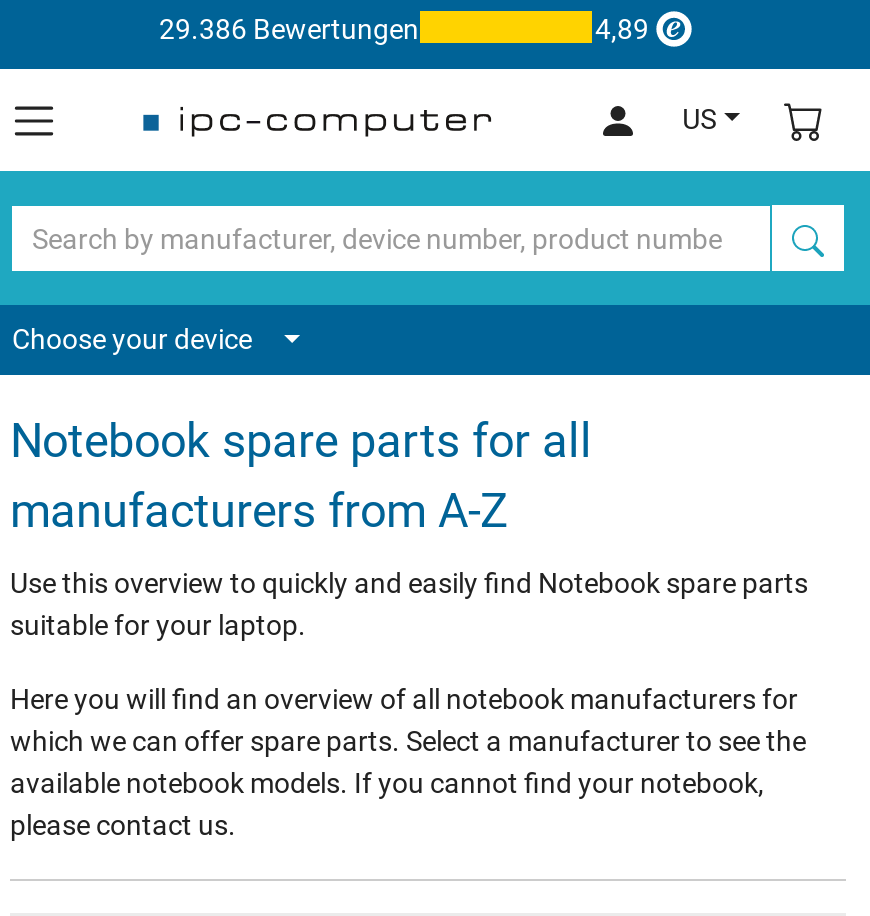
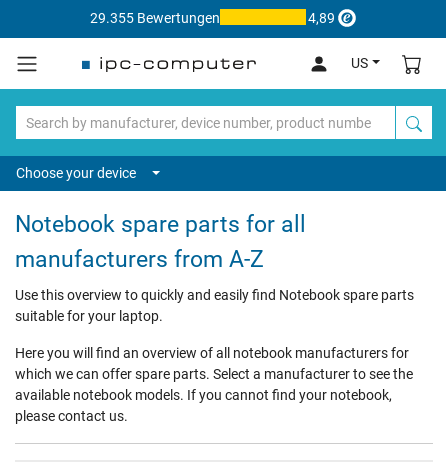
- 29.386 Bewertungen
+ 29.355 Bewertungen
